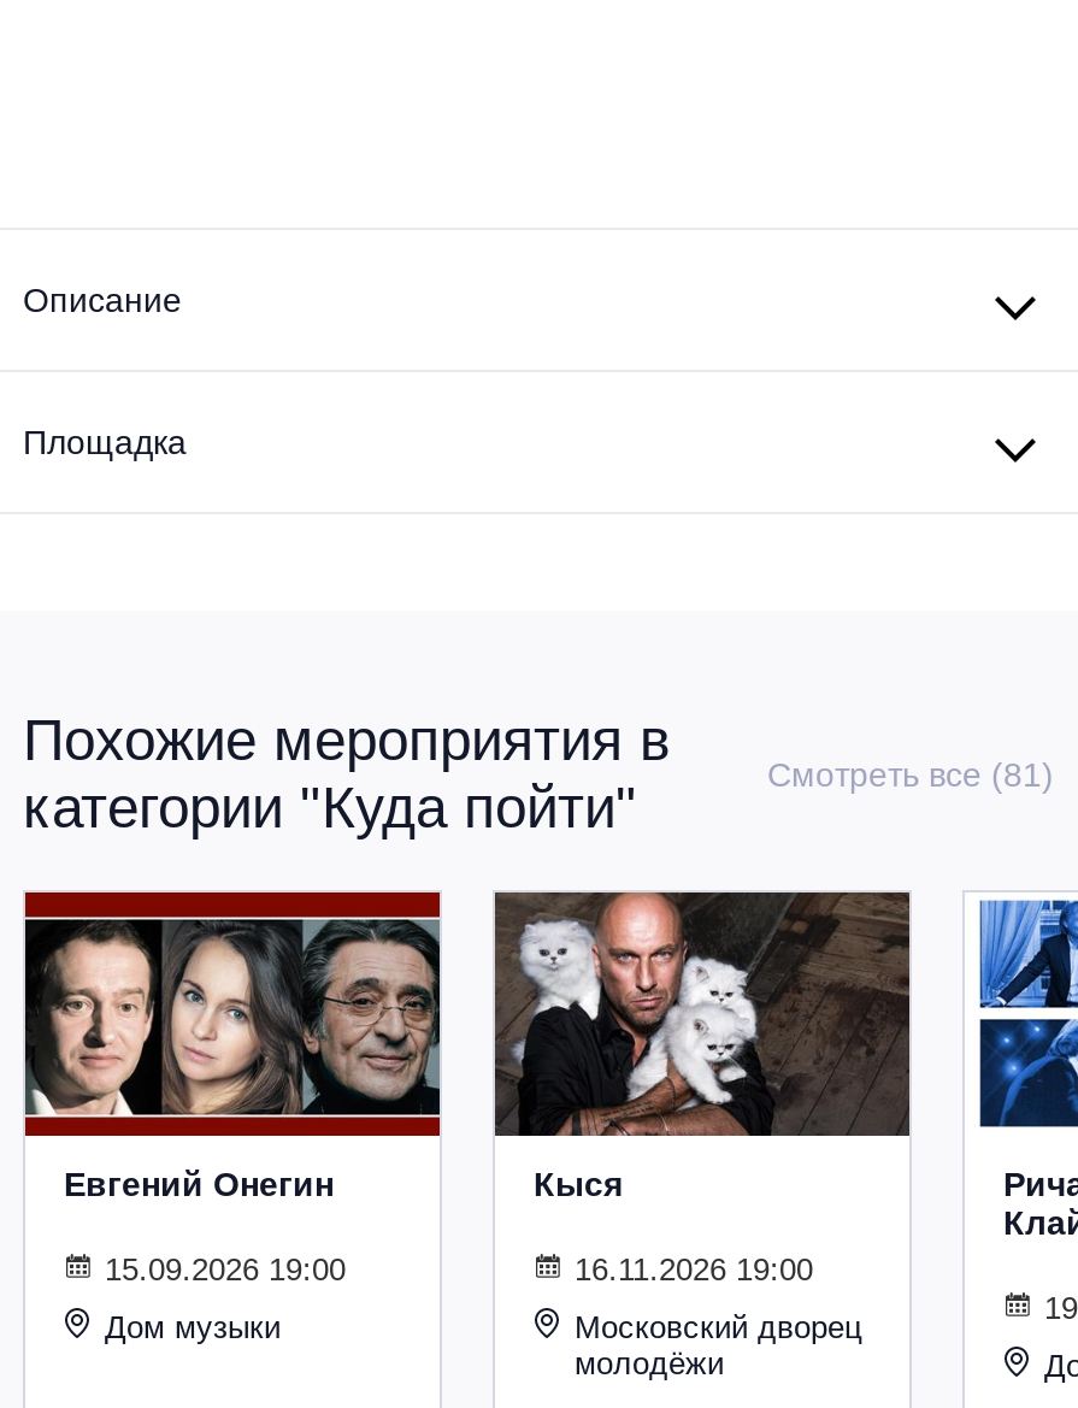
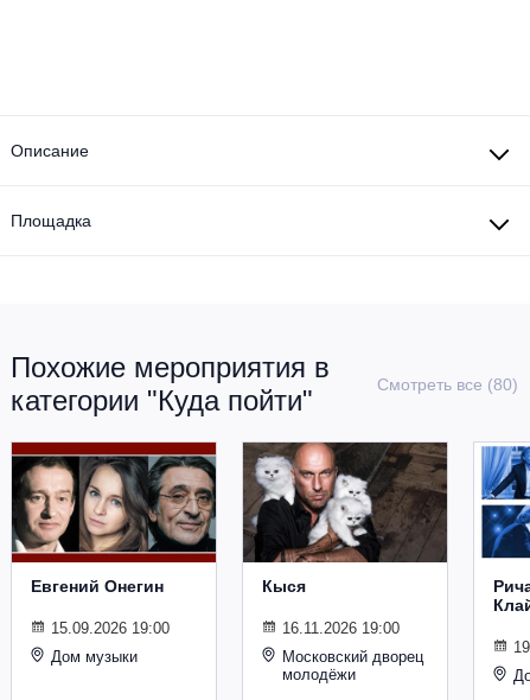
- Смотреть все (81)
+ Смотреть все (80)
